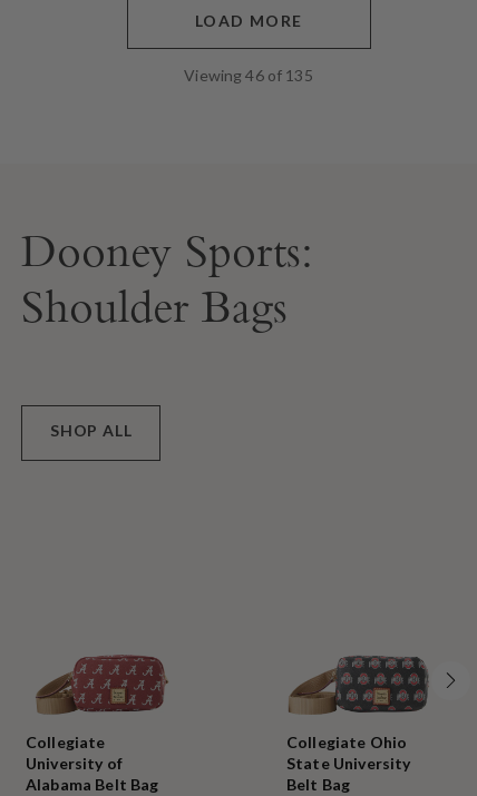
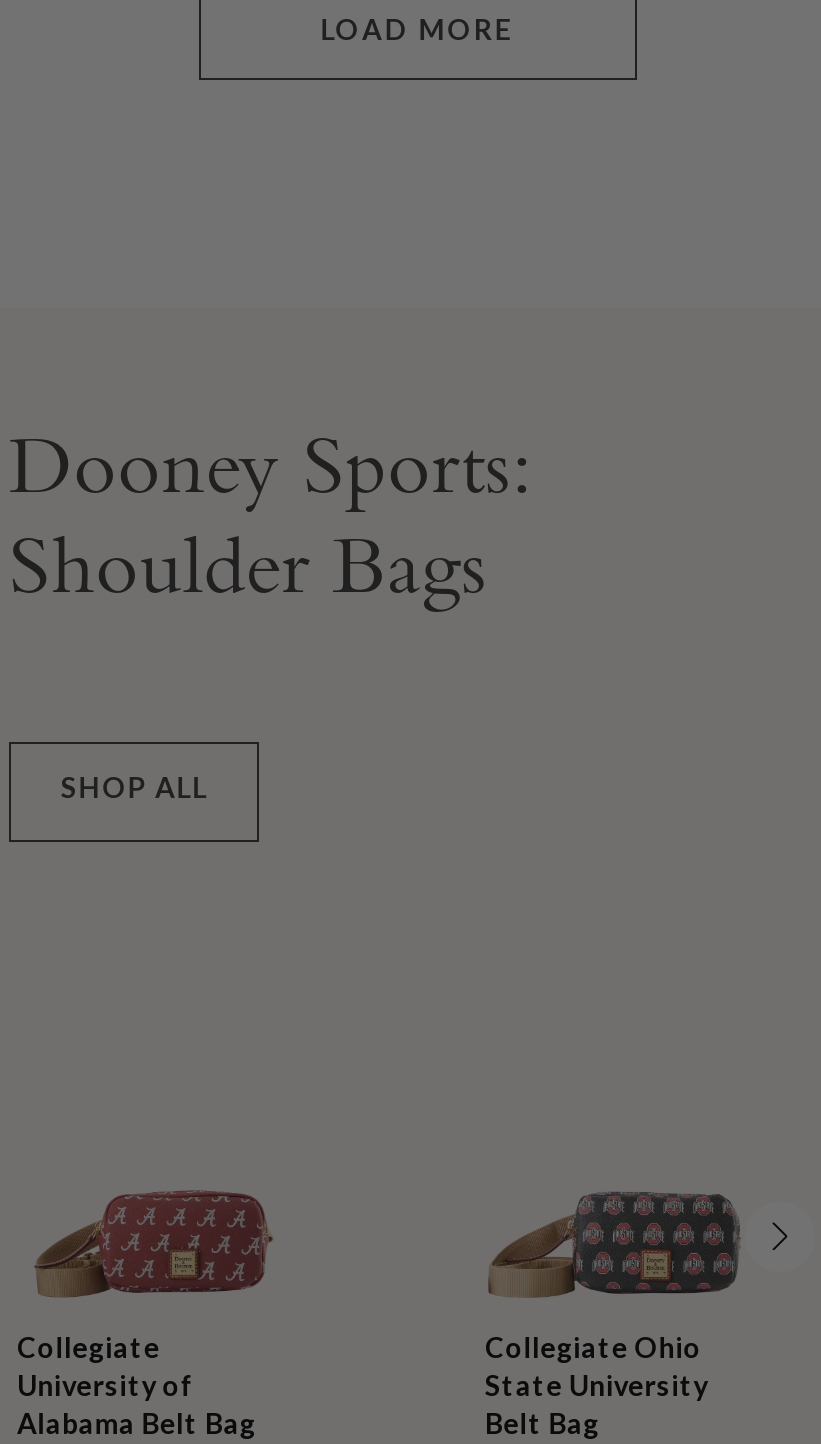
- Viewing 46 of 135
